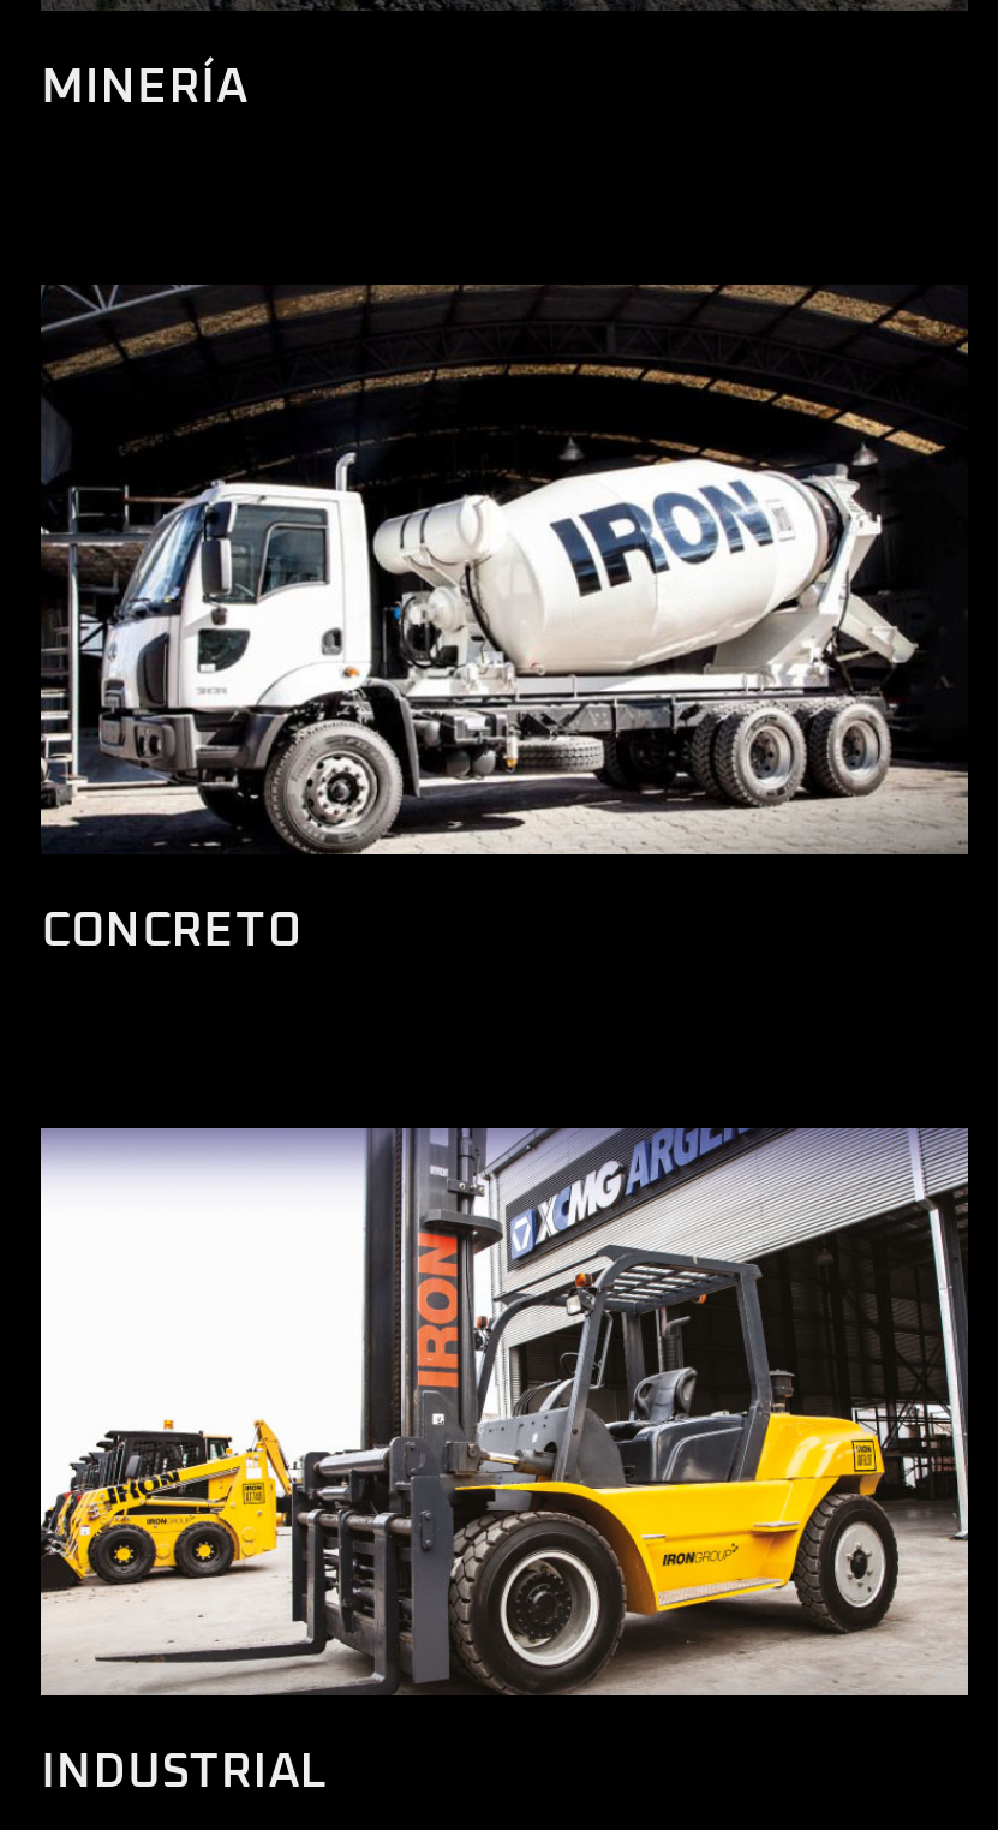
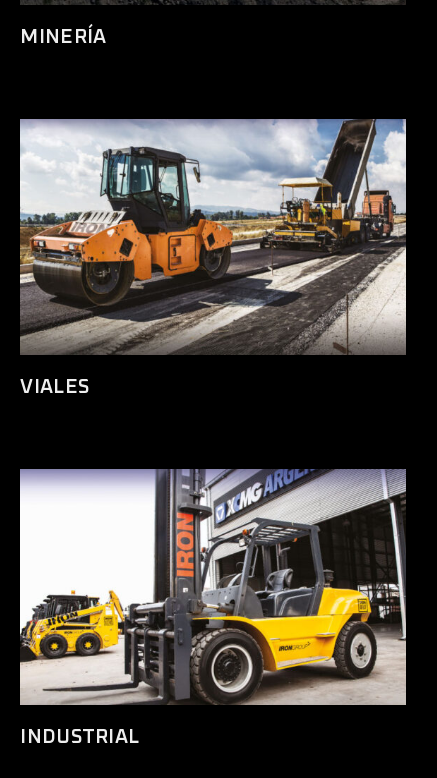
- [image]
- CONCRETO
+ [image]
+ VIALES
